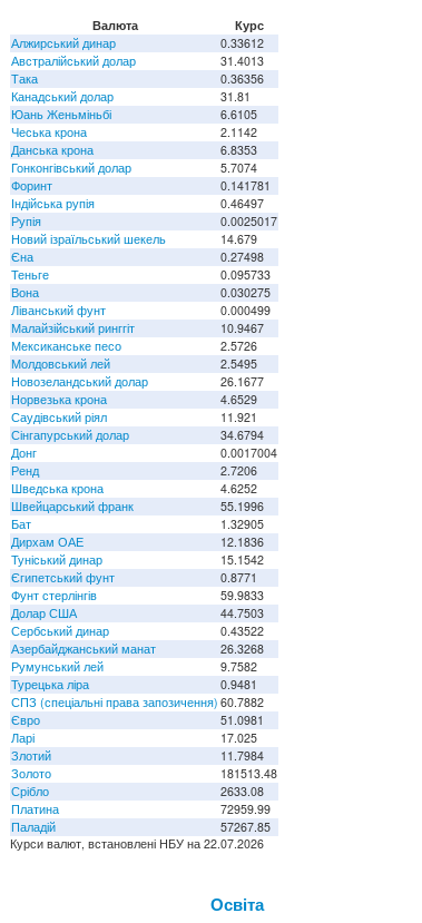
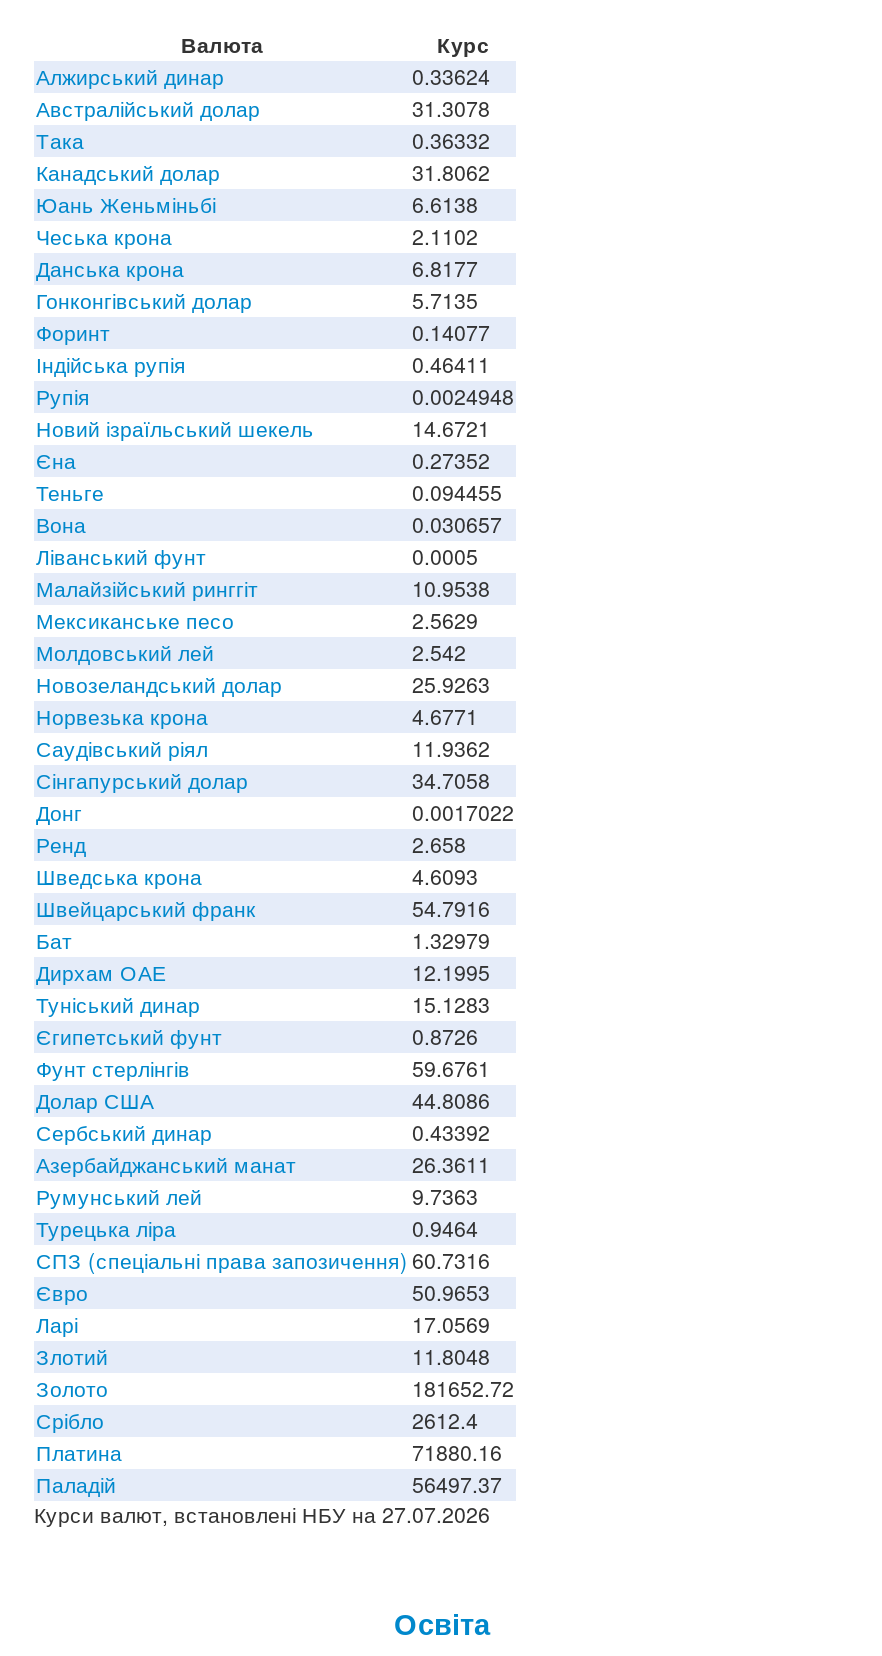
- 0.33612
+ 0.33624

- 31.4013
+ 31.3078

- 0.36356
+ 0.36332

- 31.81
+ 31.8062

- 6.6105
+ 6.6138

- 2.1142
+ 2.1102

- 6.8353
+ 6.8177

- 5.7074
+ 5.7135

- 0.141781
+ 0.14077

- 0.46497
+ 0.46411

- 0.0025017
+ 0.0024948

- 14.679
+ 14.6721

- 0.27498
+ 0.27352

- 0.095733
+ 0.094455

- 0.030275
+ 0.030657

- 0.000499
+ 0.0005

- 10.9467
+ 10.9538

- 2.5726
+ 2.5629

- 2.5495
+ 2.542

- 26.1677
+ 25.9263

- 4.6529
+ 4.6771

- 11.921
+ 11.9362

- 34.6794
+ 34.7058

- 0.0017004
+ 0.0017022

- 2.7206
+ 2.658

- 4.6252
+ 4.6093

- 55.1996
+ 54.7916

- 1.32905
+ 1.32979

- 12.1836
+ 12.1995

- 15.1542
+ 15.1283

- 0.8771
+ 0.8726

- 59.9833
+ 59.6761

- 44.7503
+ 44.8086

- 0.43522
+ 0.43392

- 26.3268
+ 26.3611

- 9.7582
+ 9.7363

- 0.9481
+ 0.9464

- СПЗ (спеціальні права запозичення) 60.7882
+ СПЗ (спеціальні права запозичення) 60.7316

- 51.0981
+ 50.9653

- 17.025
+ 17.0569

- 11.7984
+ 11.8048

- 181513.48
+ 181652.72

- 2633.08
+ 2612.4

- 72959.99
+ 71880.16

- 57267.85
+ 56497.37

- Курси валют, встановлені НБУ на 22.07.2026
+ Курси валют, встановлені НБУ на 27.07.2026
